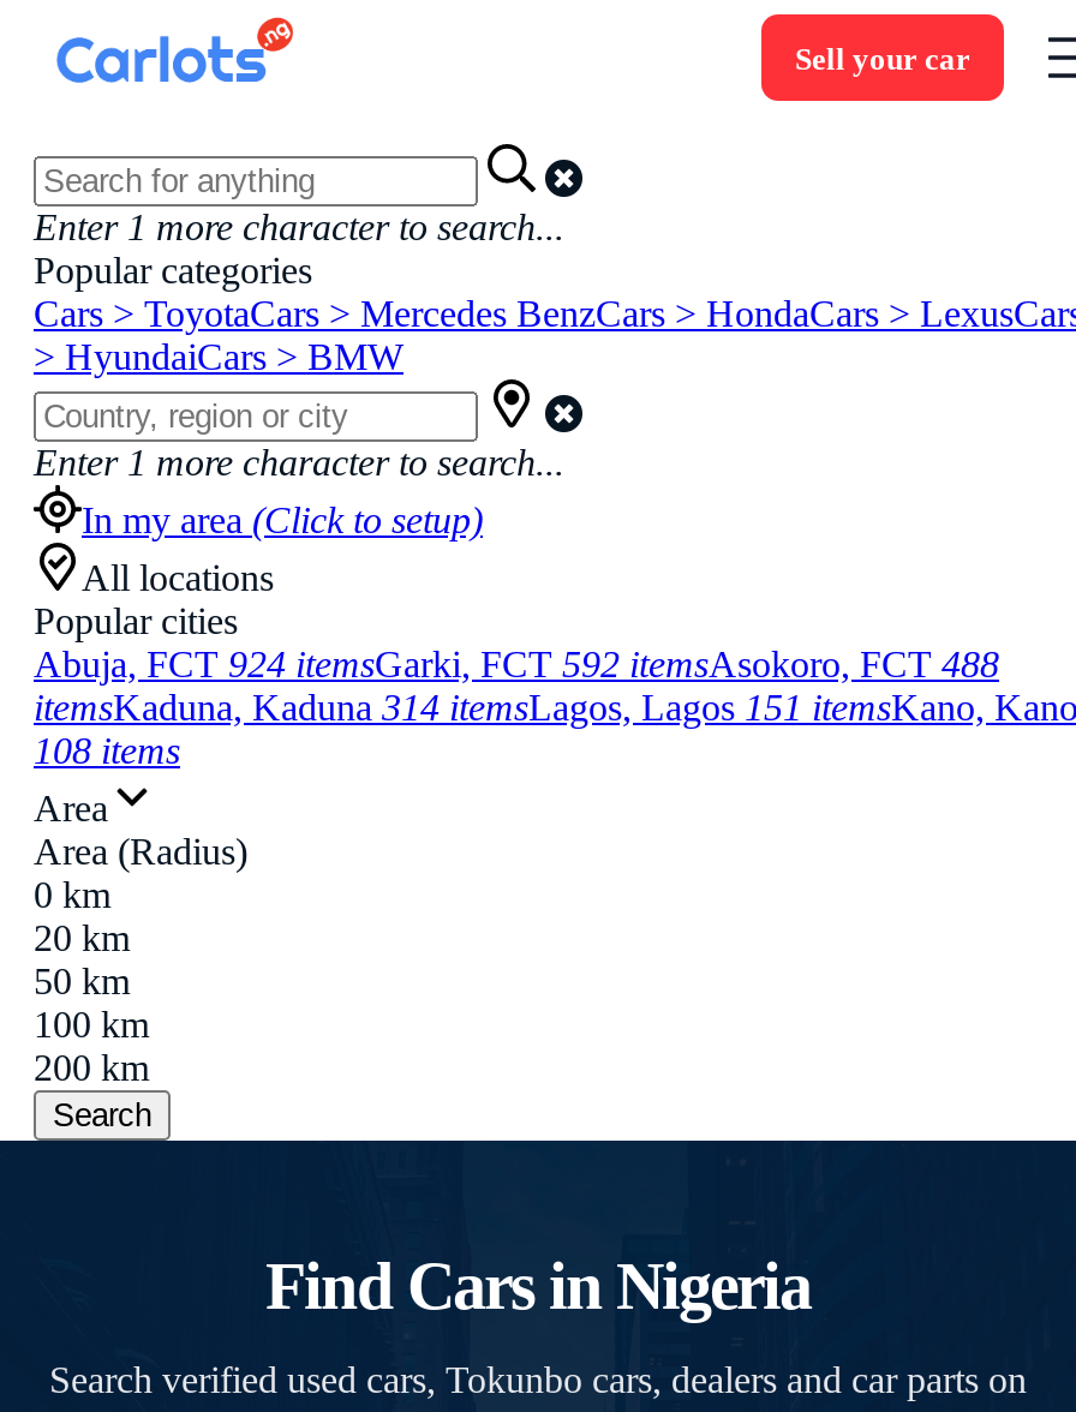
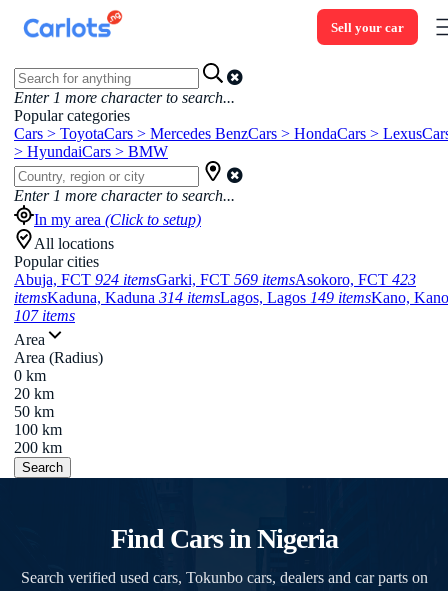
- Abuja, FCT 924 itemsGarki, FCT 592 itemsAsokoro, FCT 488
+ Abuja, FCT 924 itemsGarki, FCT 569 itemsAsokoro, FCT 423

- itemsKaduna, Kaduna 314 itemsLagos, Lagos 151 itemsKano, Kano
+ itemsKaduna, Kaduna 314 itemsLagos, Lagos 149 itemsKano, Kano

- 108 items
+ 107 items
